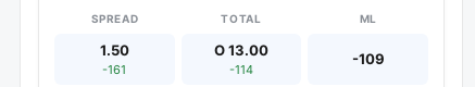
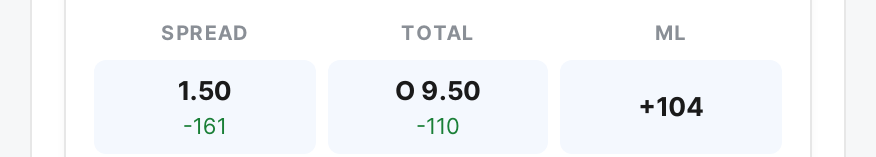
- O 13.00
+ O 9.50

- -109
+ +104

- -114
+ -110
